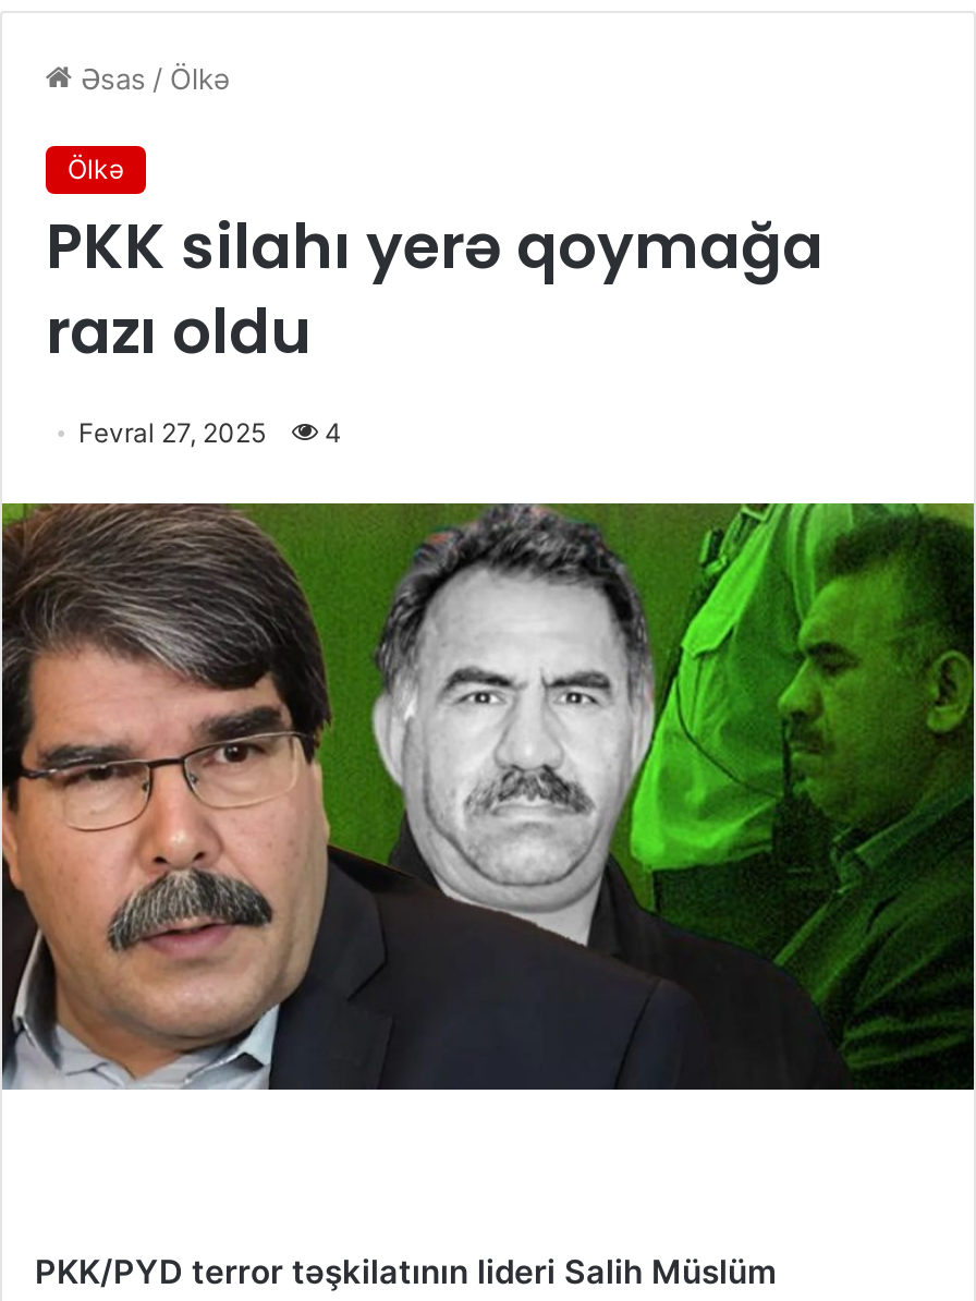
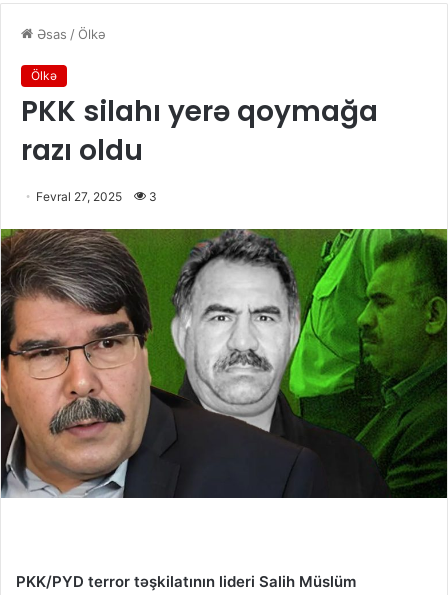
- Fevral 27, 2025 4
+ Fevral 27, 2025 3
